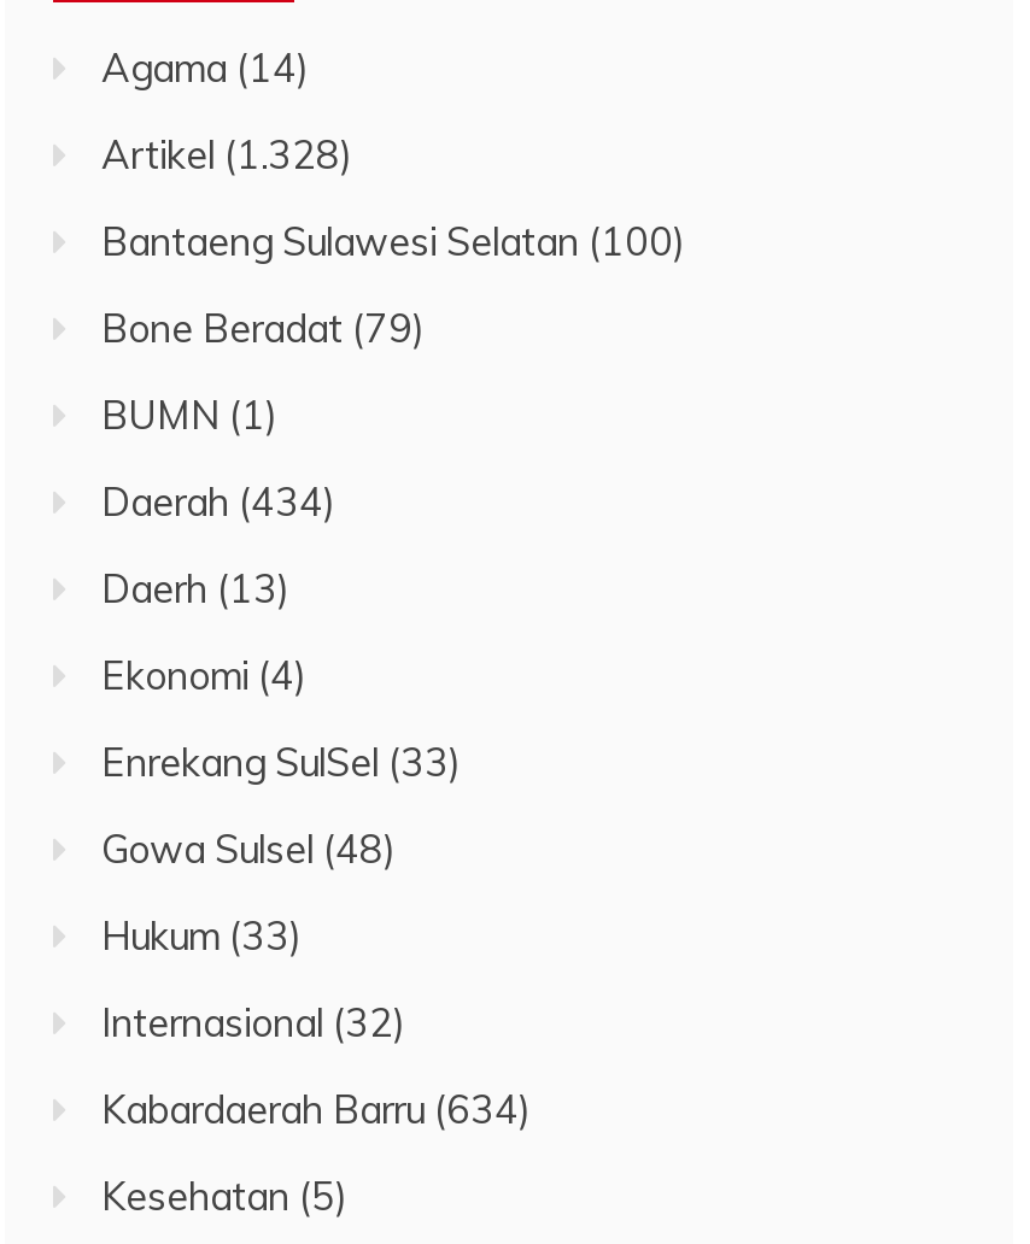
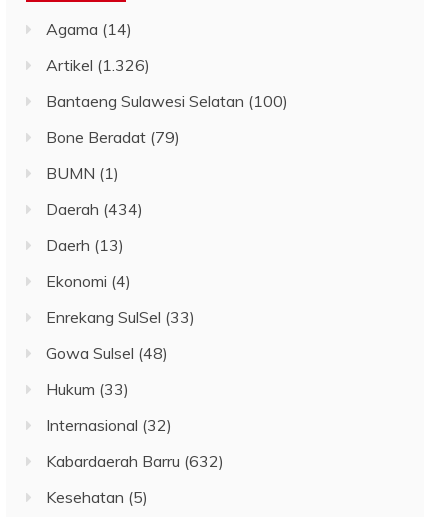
- Artikel (1.328)
+ Artikel (1.326)

- Kabardaerah Barru (634)
+ Kabardaerah Barru (632)
